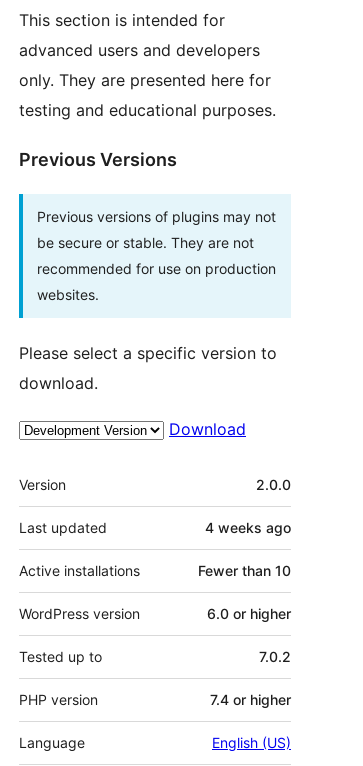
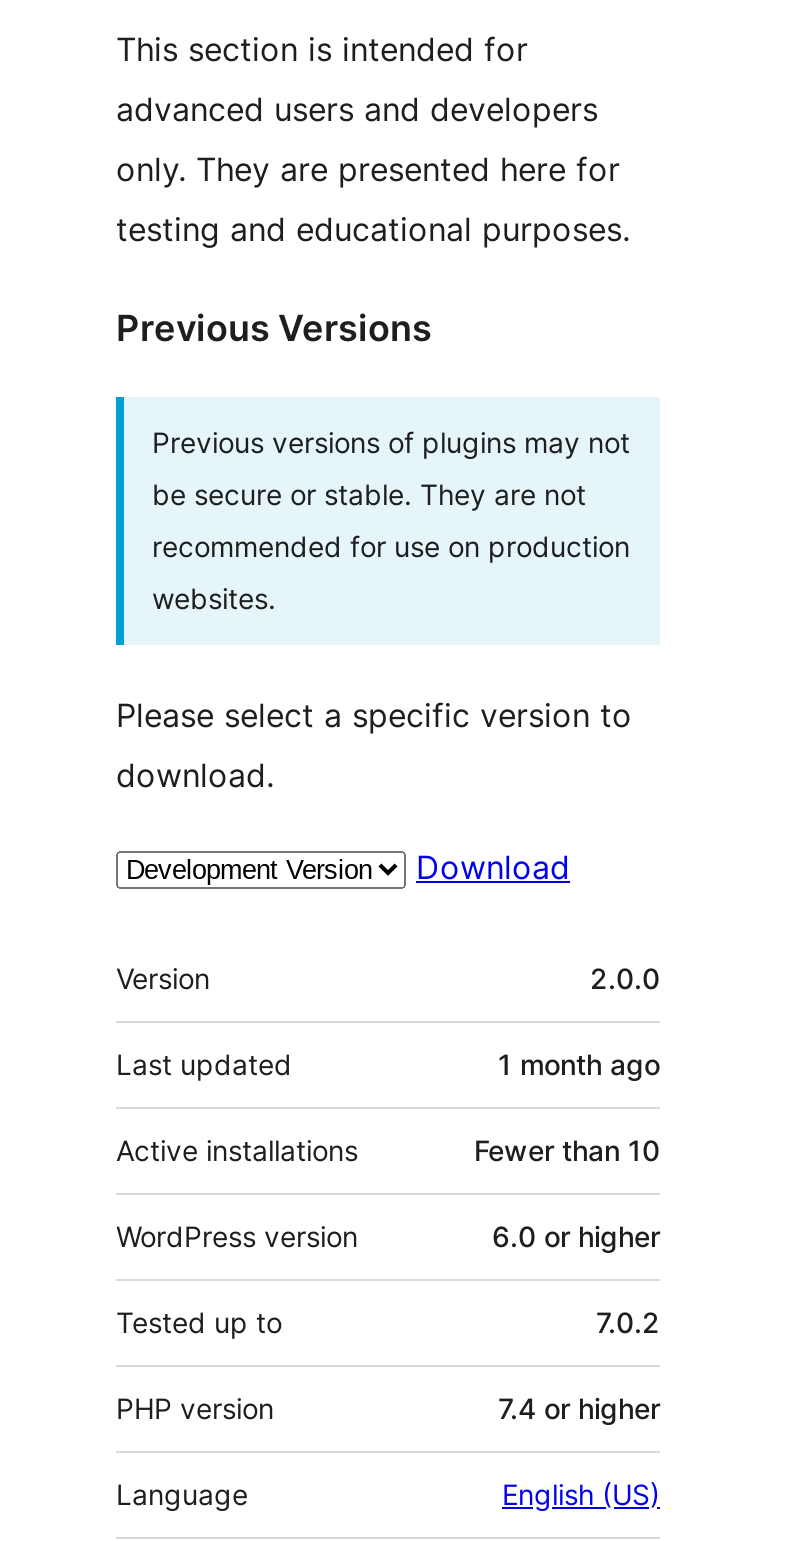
- 4 weeks ago
+ 1 month ago
